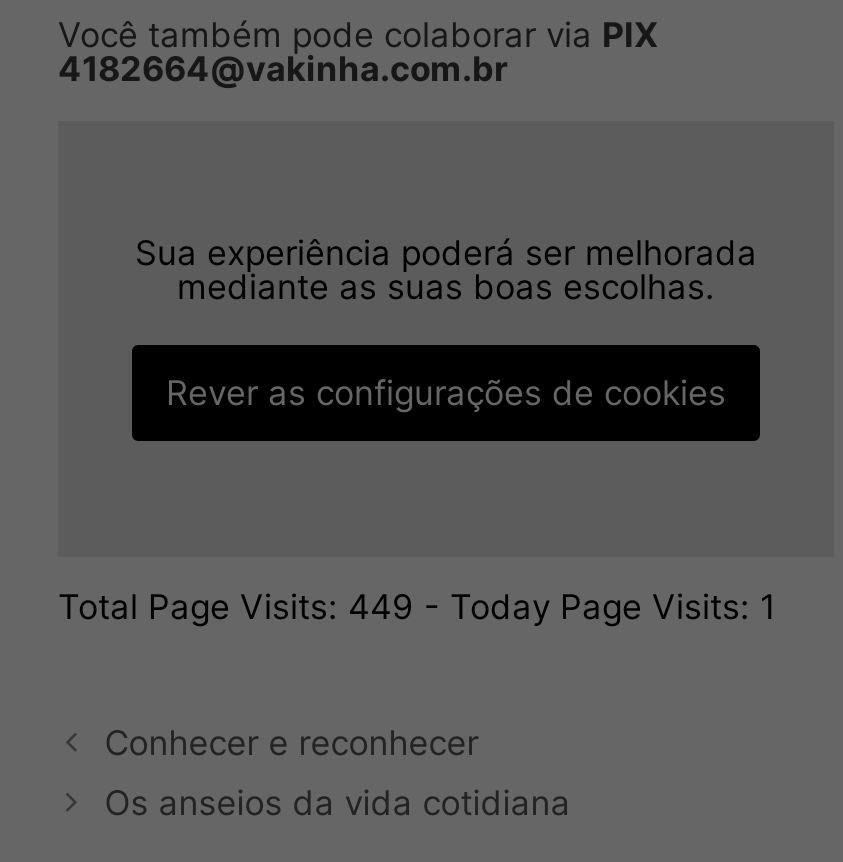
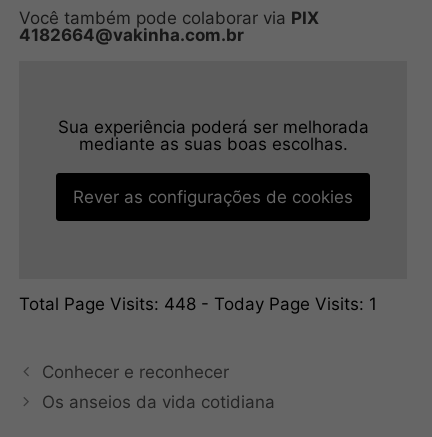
- Total Page Visits: 449 - Today Page Visits: 1
+ Total Page Visits: 448 - Today Page Visits: 1
